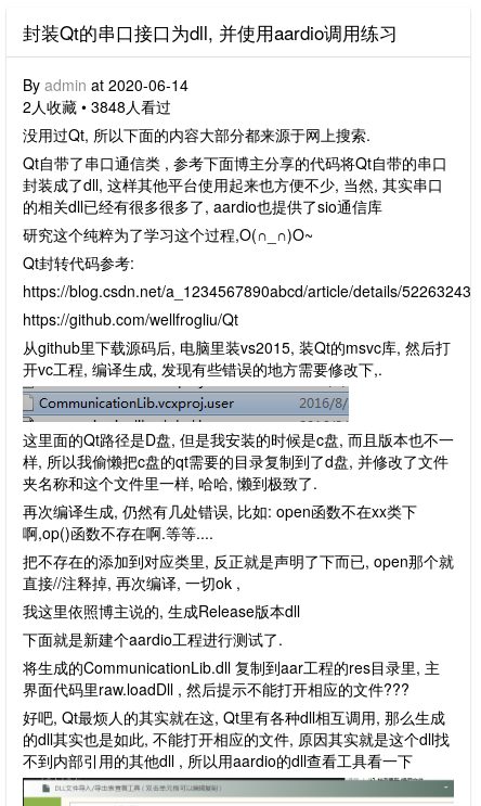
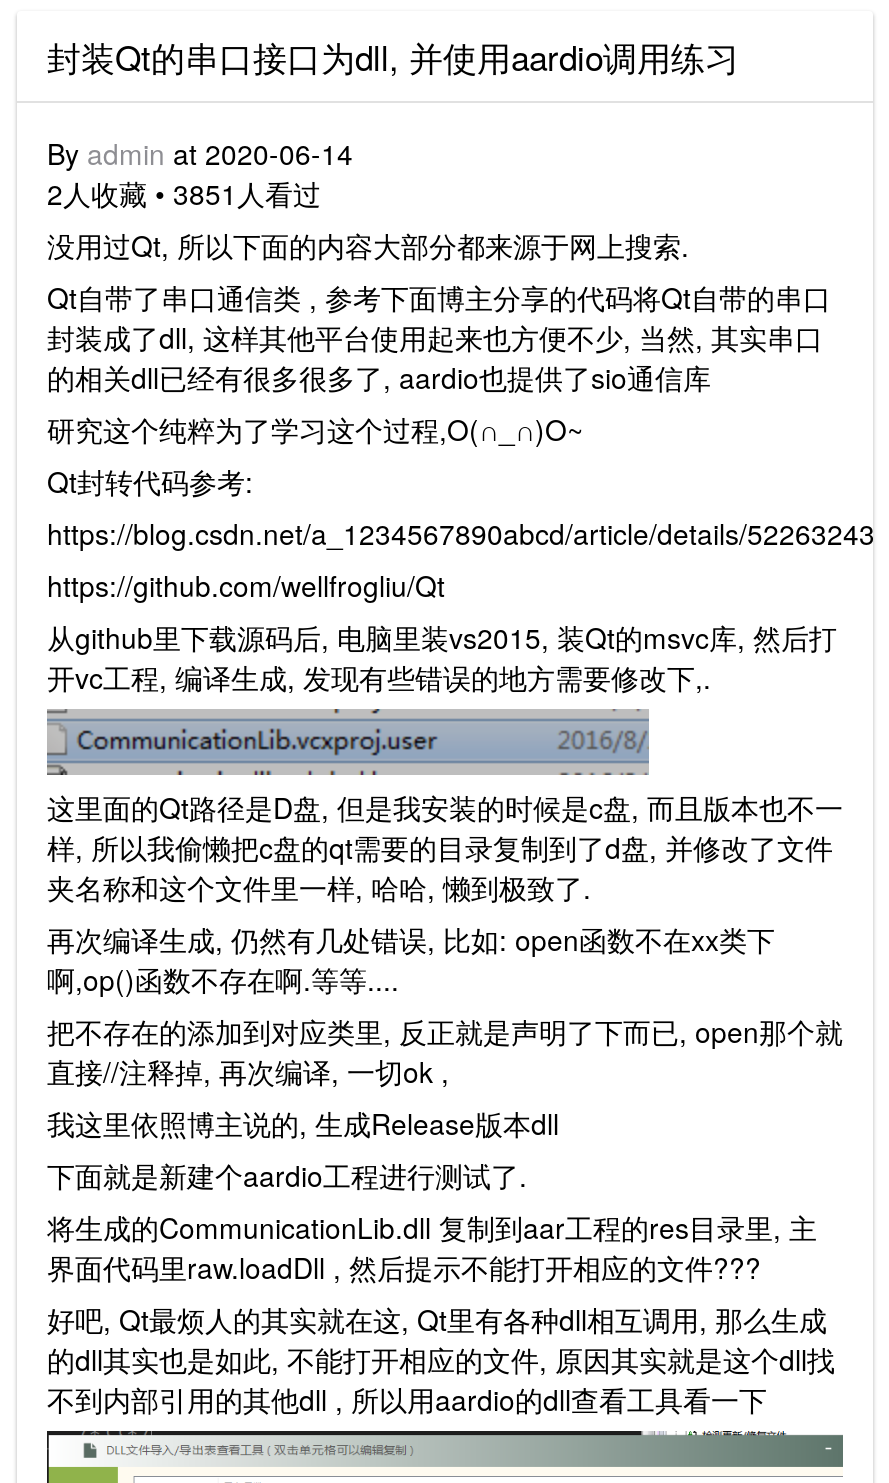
- 2人收藏 • 3848人看过
+ 2人收藏 • 3851人看过
